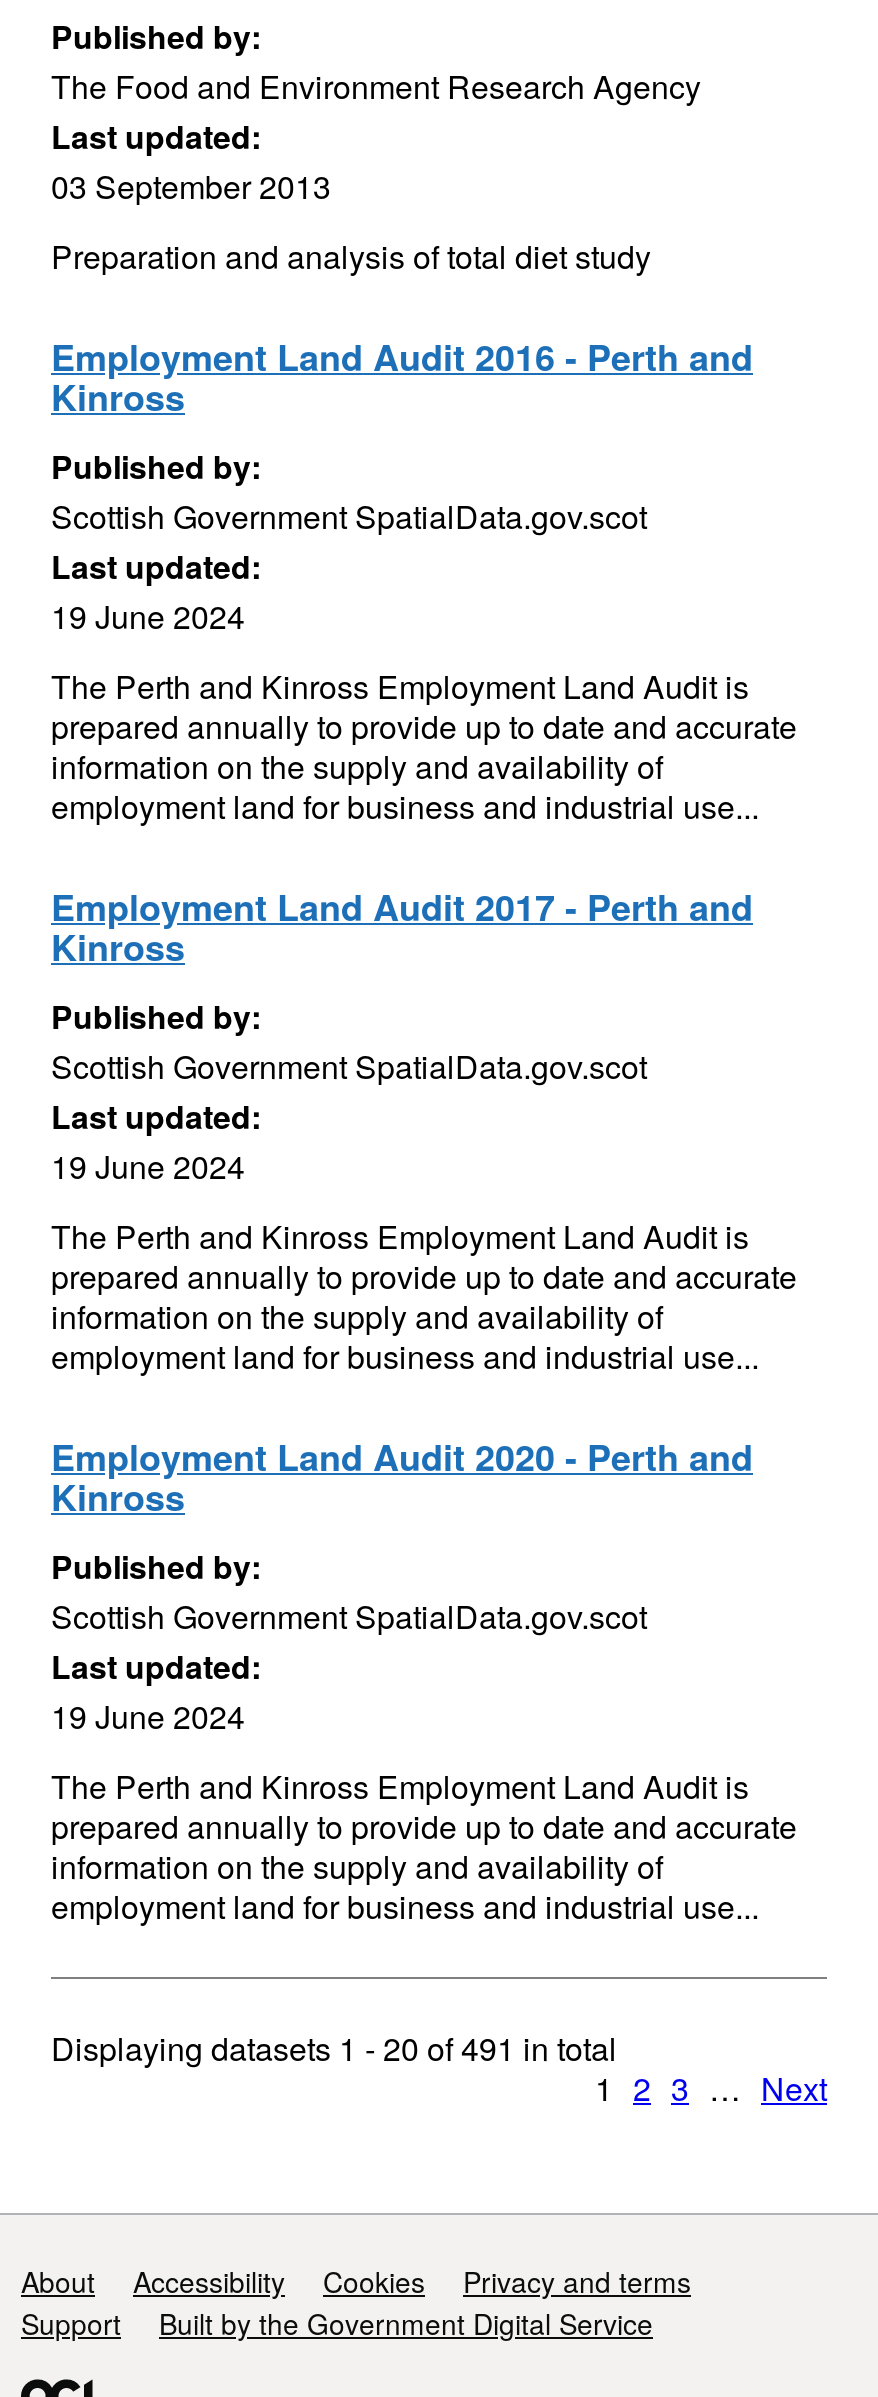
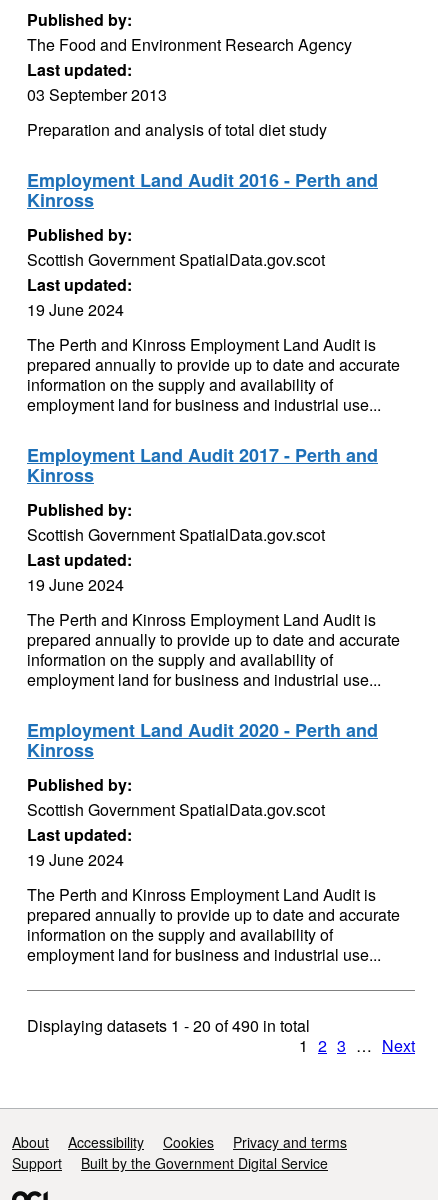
- Displaying datasets 1 - 20 of 491 in total
+ Displaying datasets 1 - 20 of 490 in total
